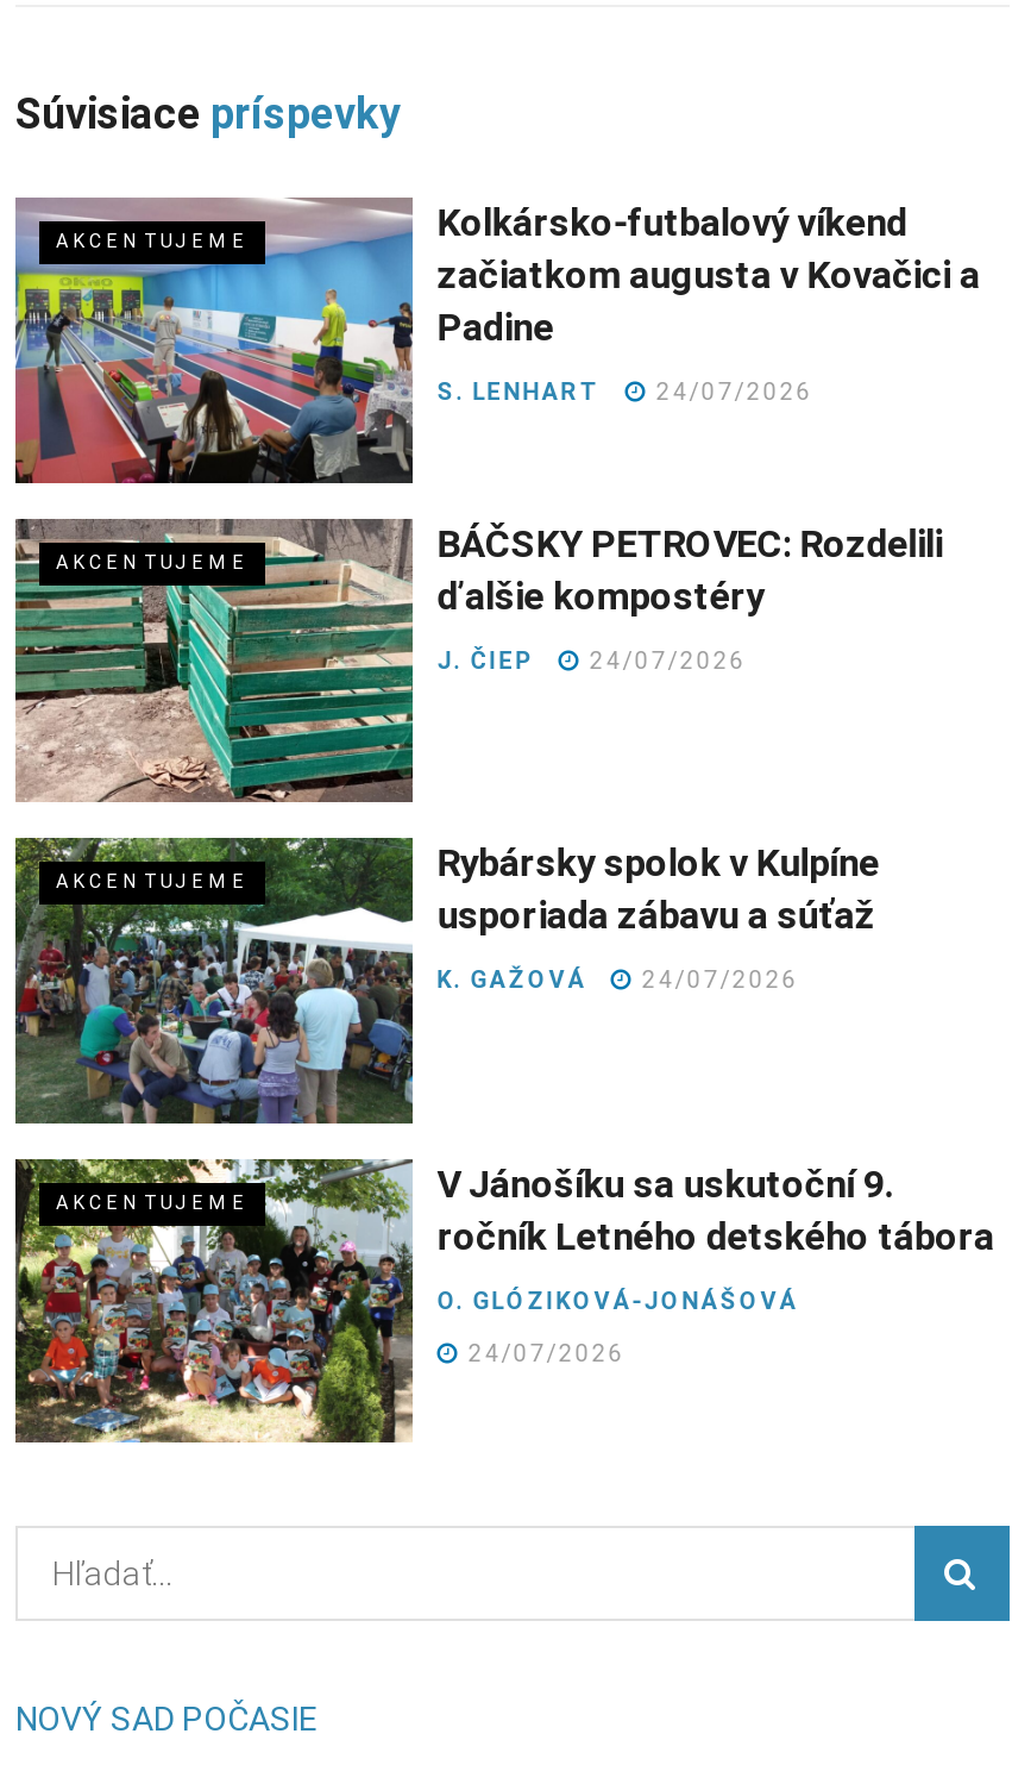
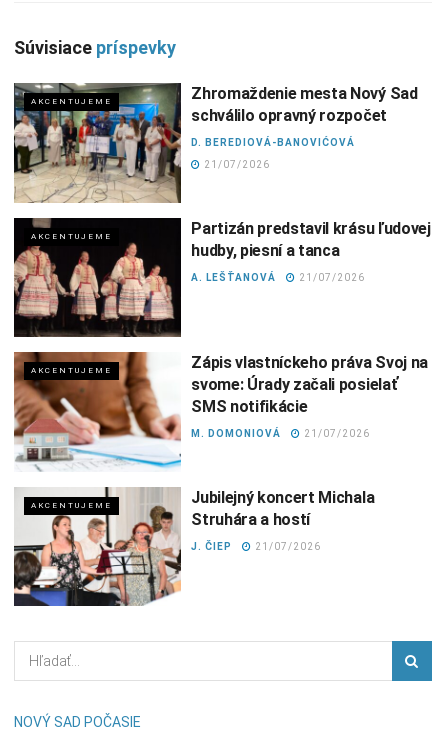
- [image]
- Kolkársko-futbalový víkend
- začiatkom augusta v Kovačici a
- Padine
- S. LENHART
- 24/07/2026
+ [image]
+ Zhromaždenie mesta Nový Sad
+ schválilo opravný rozpočet
+ D. BEREDIOVÁ-BANOVIĆOVÁ
+ 21/07/2026

- [image]
- BÁČSKY PETROVEC: Rozdelili
- ďalšie kompostéry
+ [image]
+ Partizán predstavil krásu ľudovej
+ hudby, piesní a tanca

- J. ČIEP
- 24/07/2026
+ A. LEŠŤANOVÁ
+ 21/07/2026

- [image]
- Rybársky spolok v Kulpíne
- usporiada zábavu a súťaž
+ [image]
+ Zápis vlastníckeho práva Svoj na
+ svome: Úrady začali posielať
+ SMS notifikácie

- K. GAŽOVÁ
- 24/07/2026
+ M. DOMONIOVÁ
+ 21/07/2026

- [image]
- V Jánošíku sa uskutoční 9.
- ročník Letného detského tábora
- O. GLÓZIKOVÁ-JONÁŠOVÁ
- 24/07/2026
+ [image]
+ Jubilejný koncert Michala
+ Struhára a hostí
+ J. ČIEP
+ 21/07/2026
